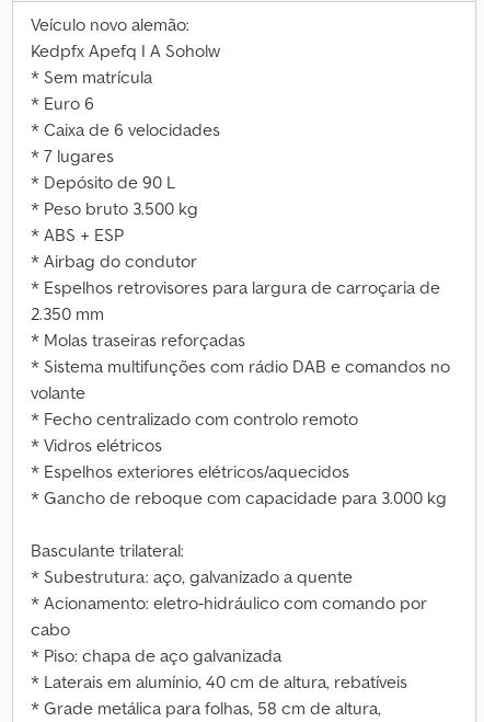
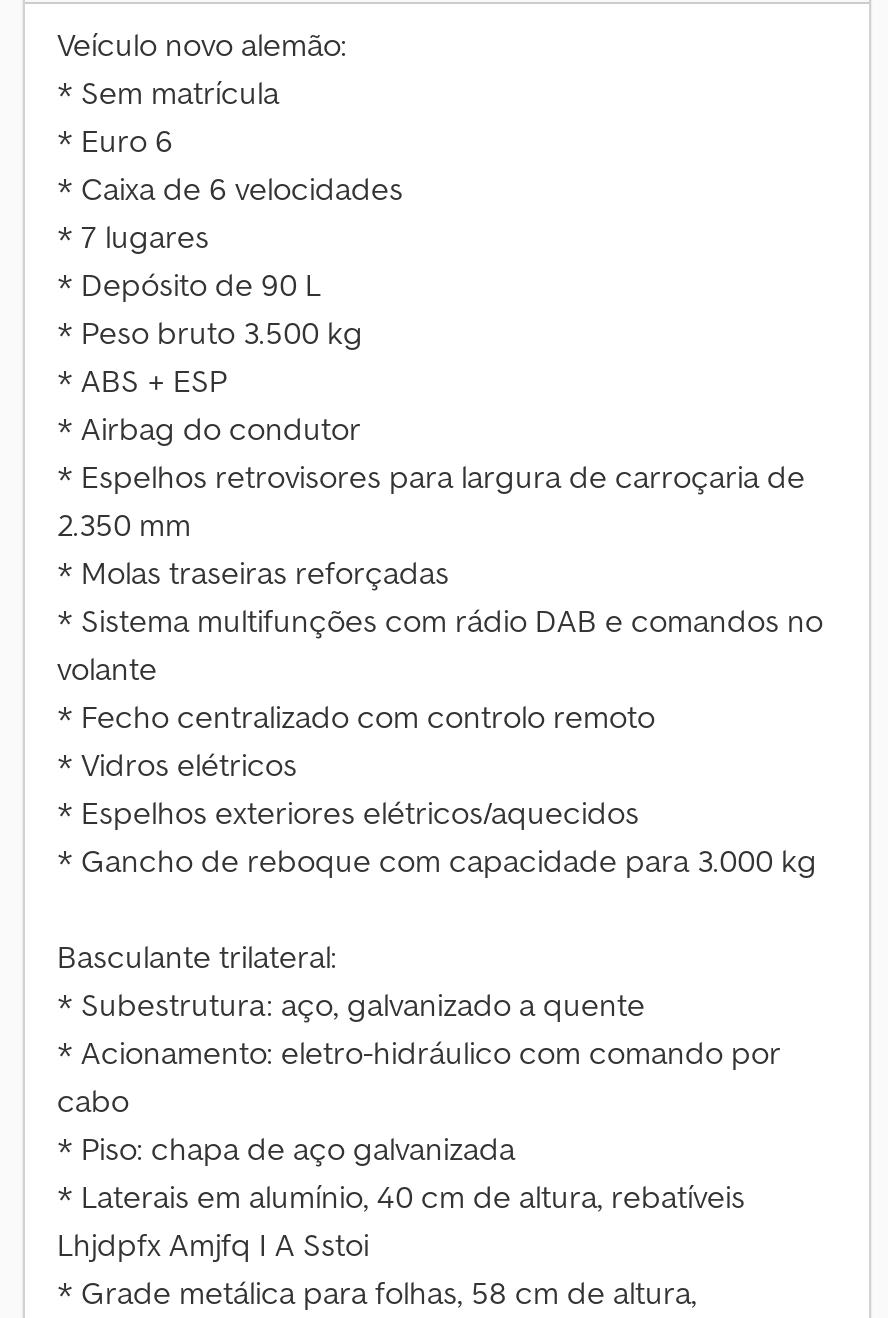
- Kedpfx Apefq I A Soholw

moved up: * Sem matrícula | * Euro 6 | * Caixa de 6 velocidades | ... | * Piso: chapa de aço galvanizada | * Laterais em alumínio, 40 cm de altura, rebatíveis

+ Lhjdpfx Amjfq I A Sstoi
